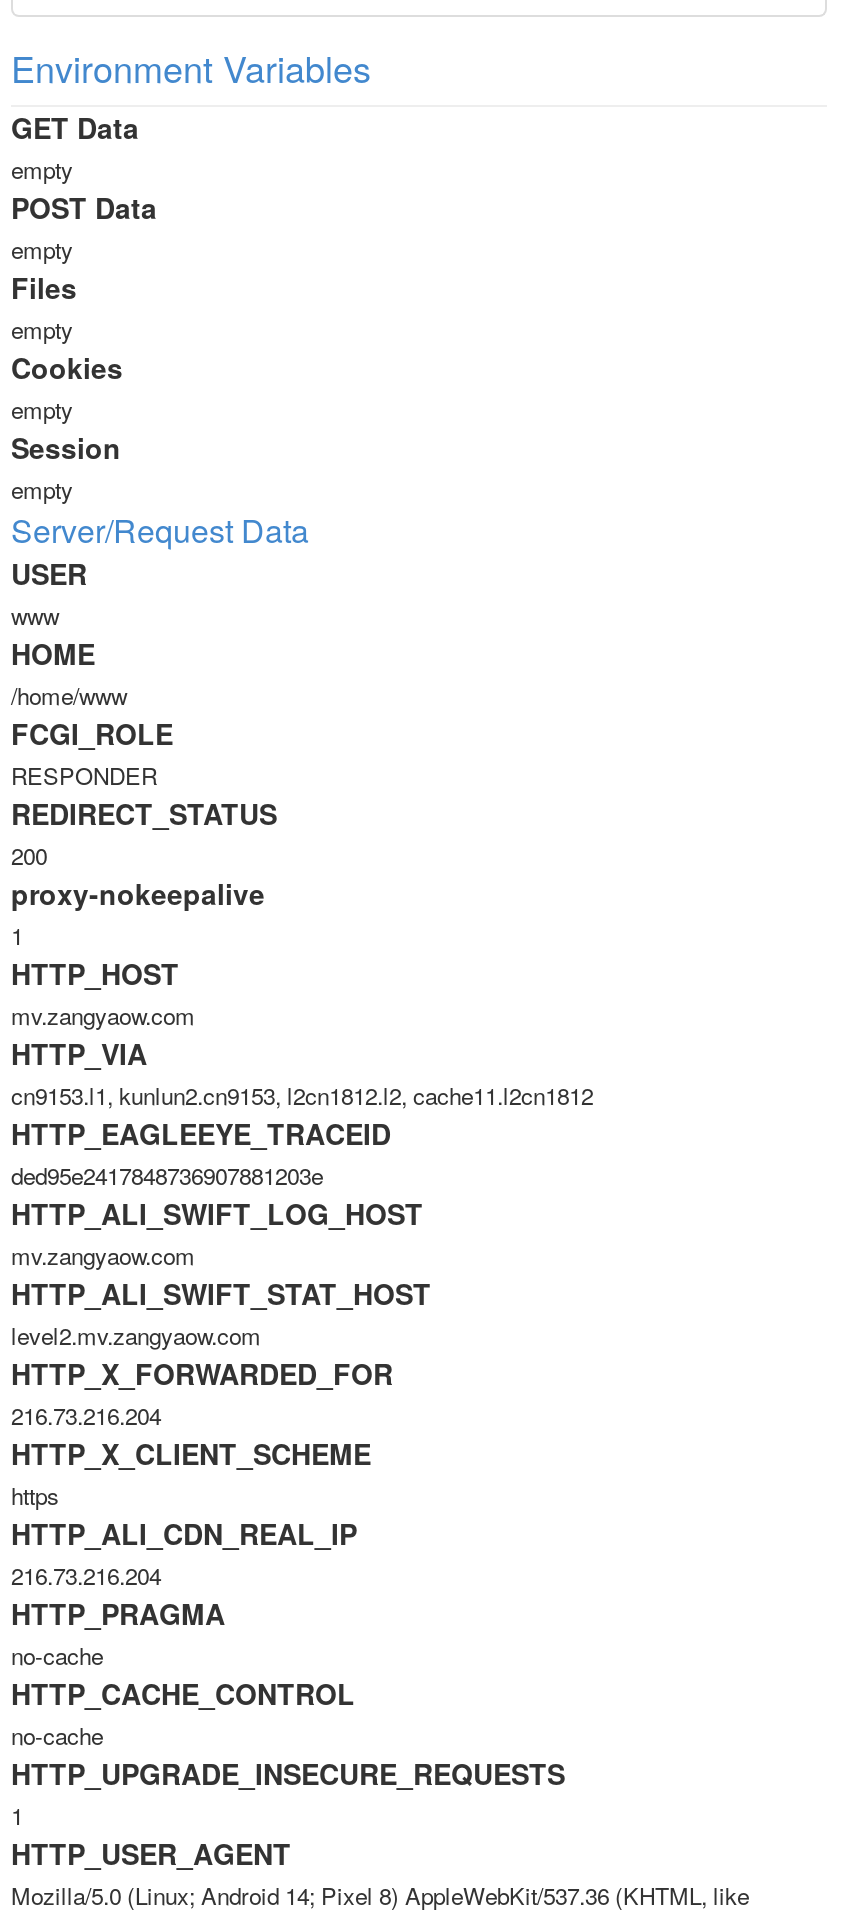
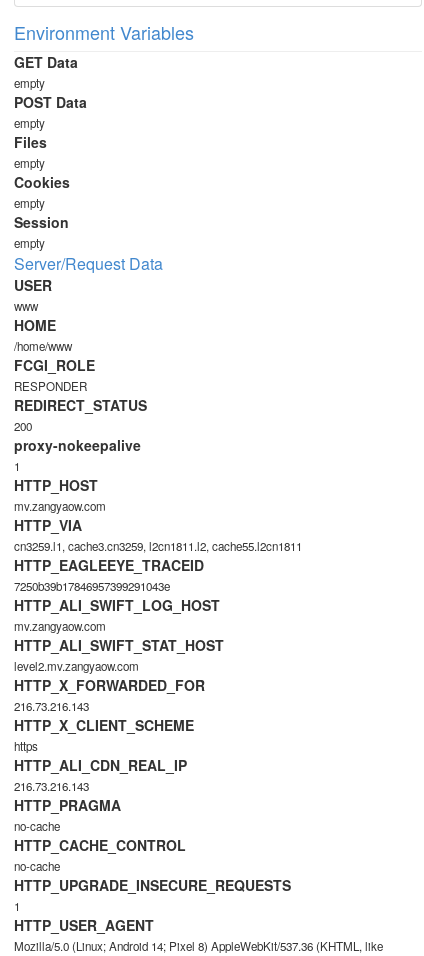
- cn9153.l1, kunlun2.cn9153, l2cn1812.l2, cache11.l2cn1812
+ cn3259.l1, cache3.cn3259, l2cn1811.l2, cache55.l2cn1811

- ded95e2417848736907881203e
+ 7250b39b17846957399291043e

- 216.73.216.204
+ 216.73.216.143

- 216.73.216.204
+ 216.73.216.143
